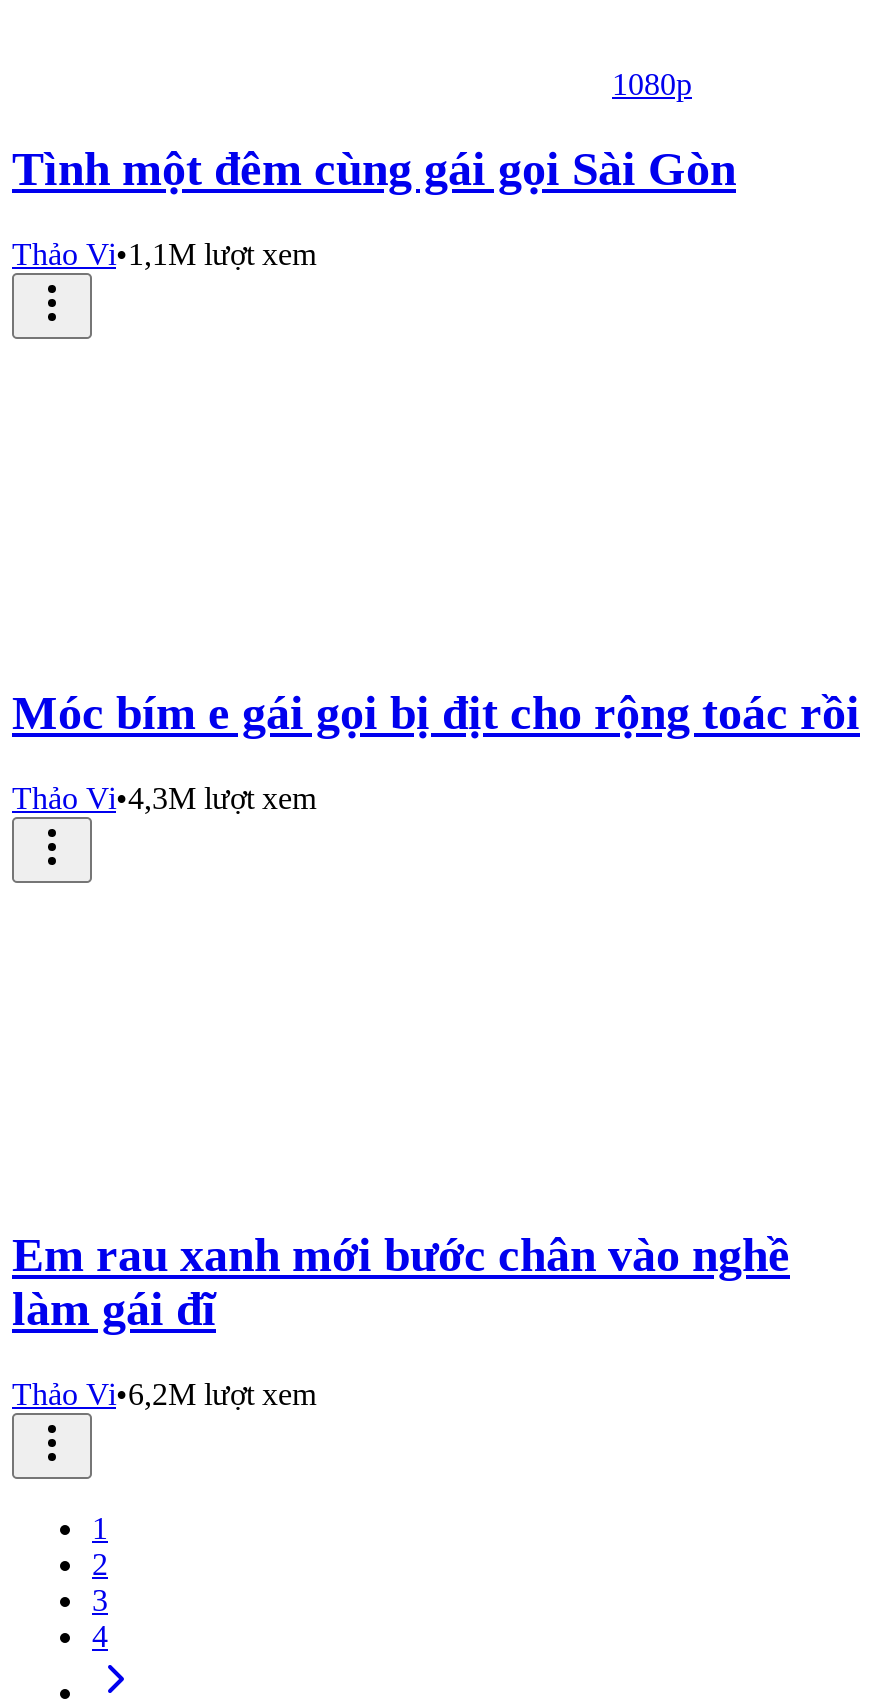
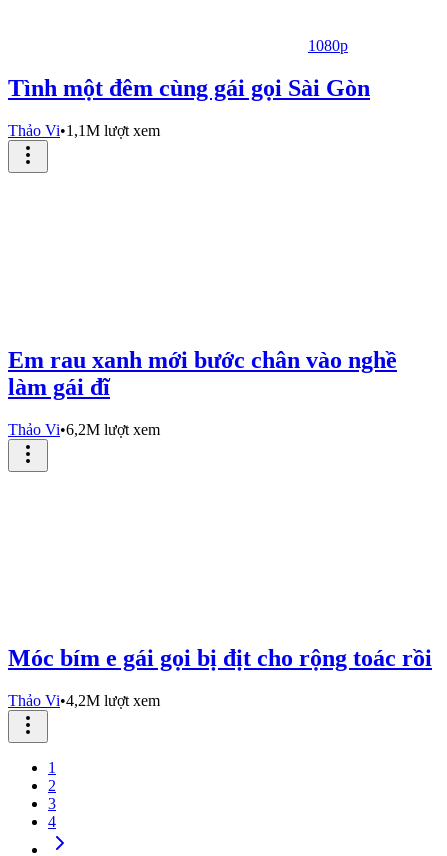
moved down: Móc bím e gái gọi bị địt cho rộng toác rồi

- Thảo Vi•4,3M lượt xem

moved up: Em rau xanh mới bước chân vào nghề | làm gái đĩ | Thảo Vi•6,2M lượt xem

+ Thảo Vi•4,2M lượt xem
